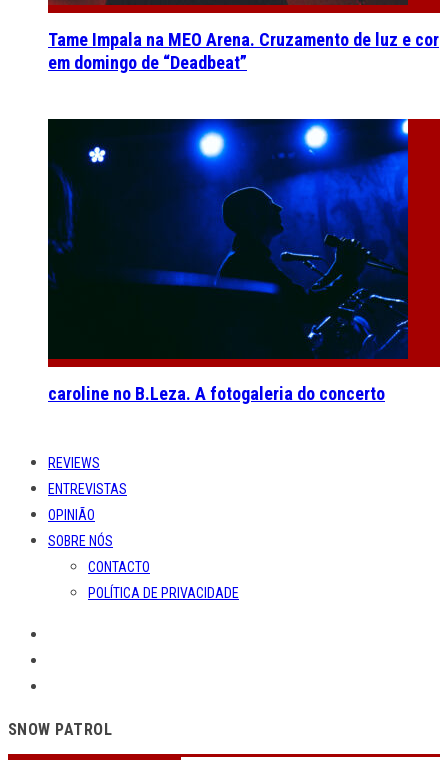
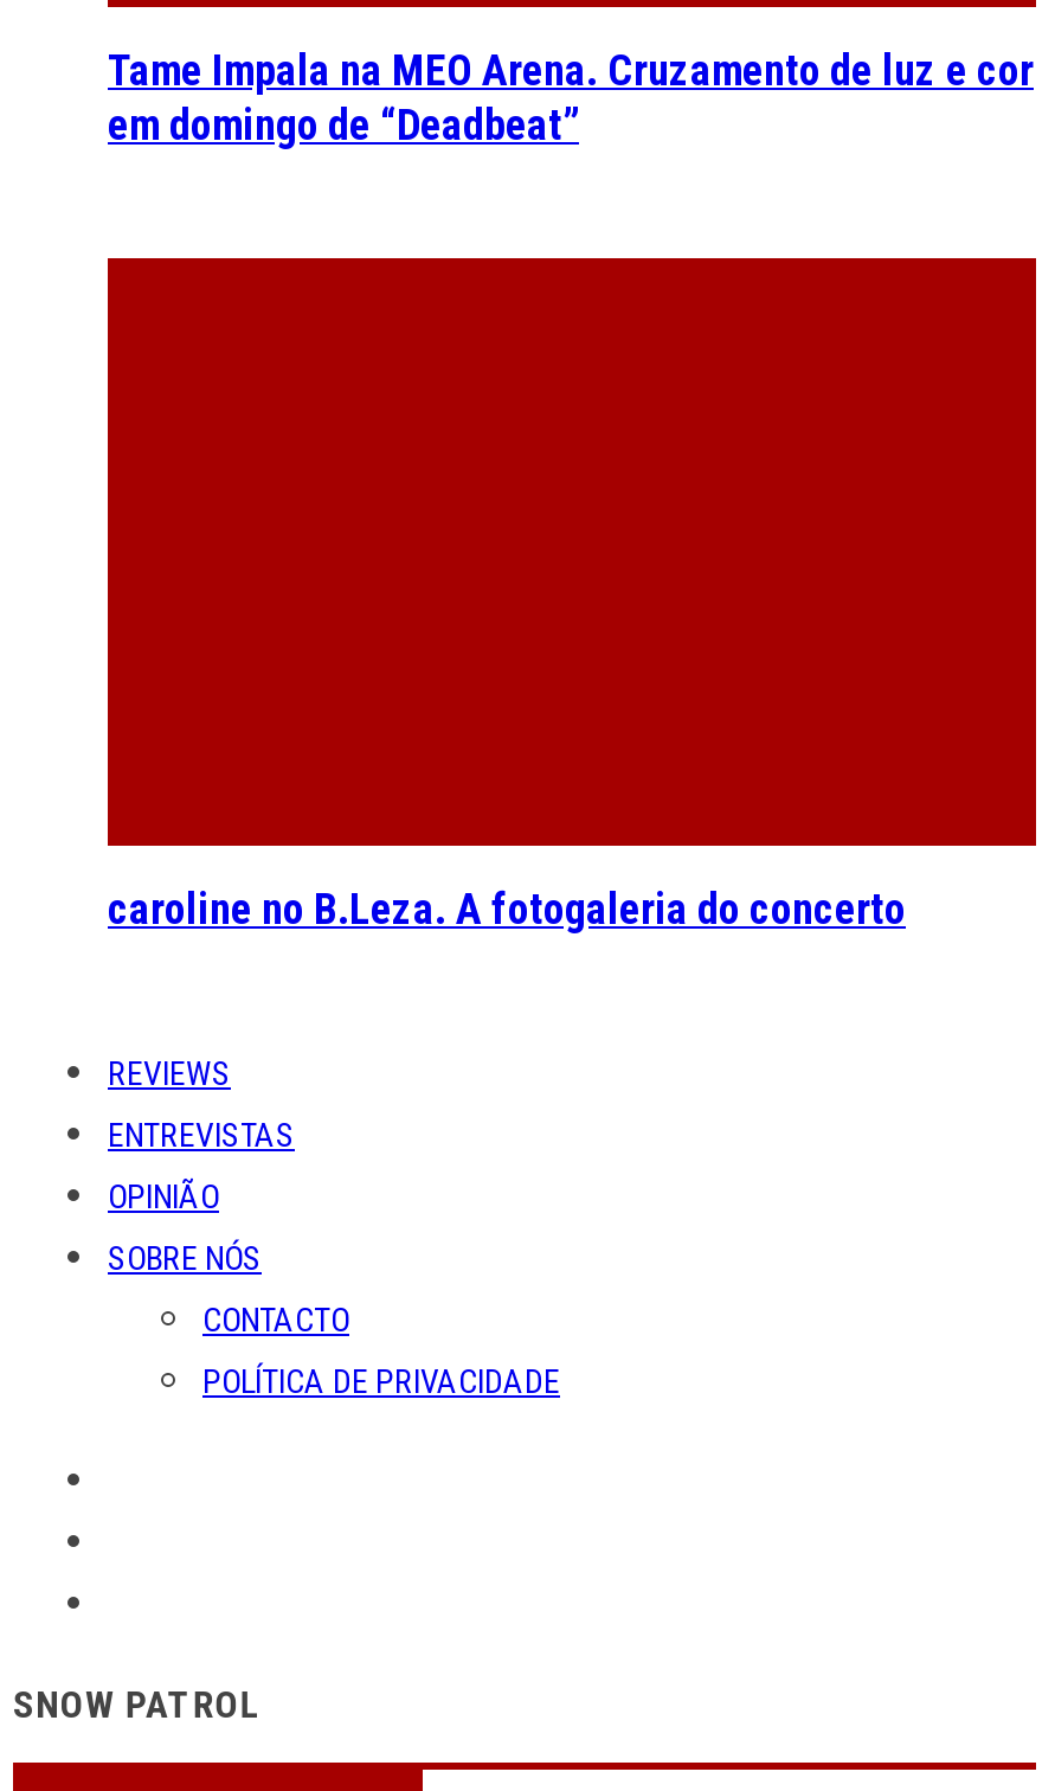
- [image]
